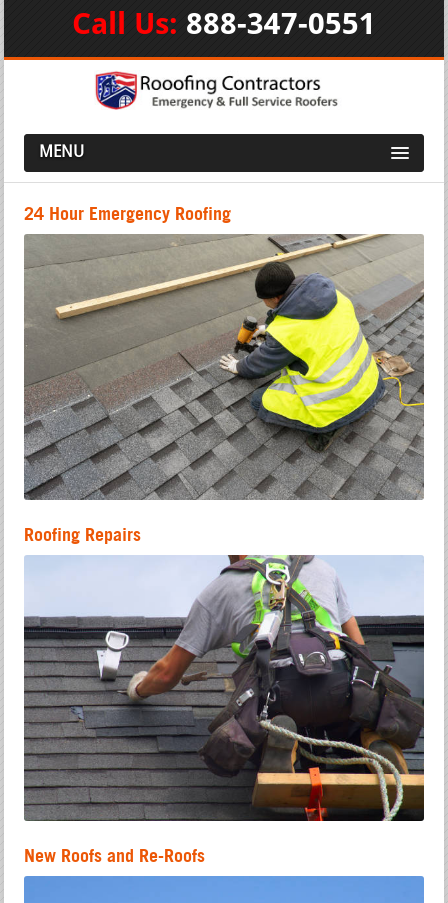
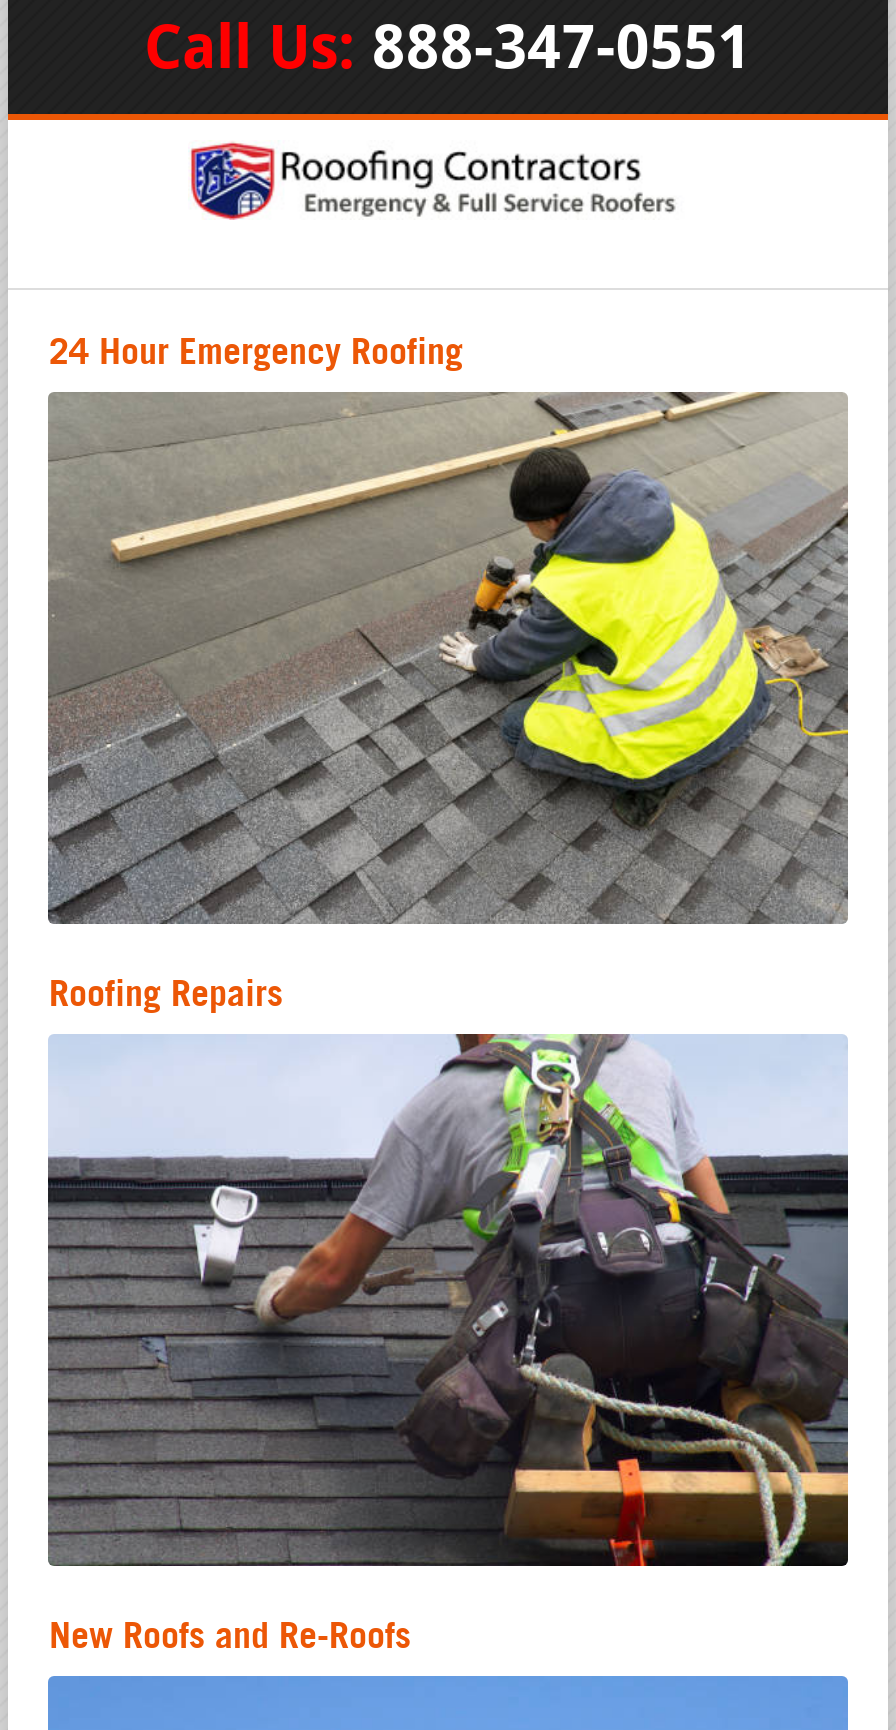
- MENU
